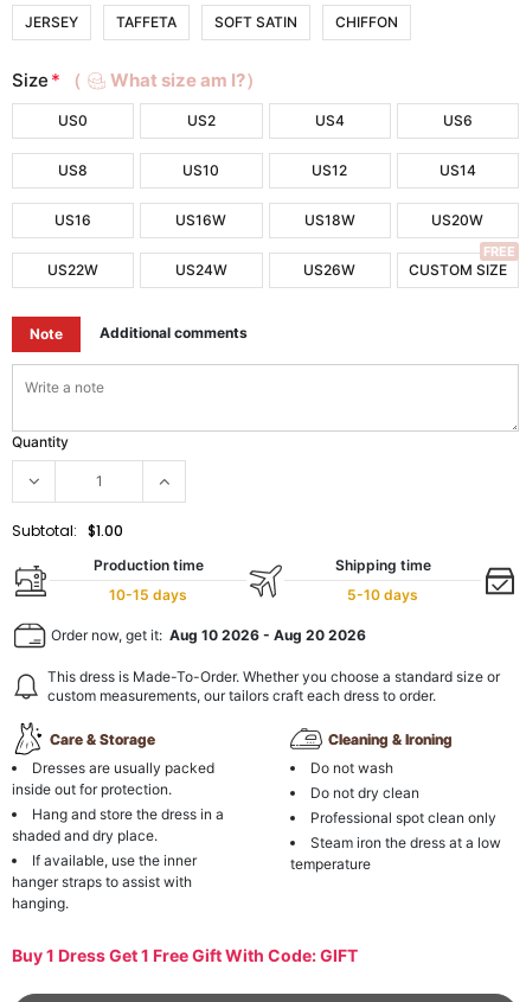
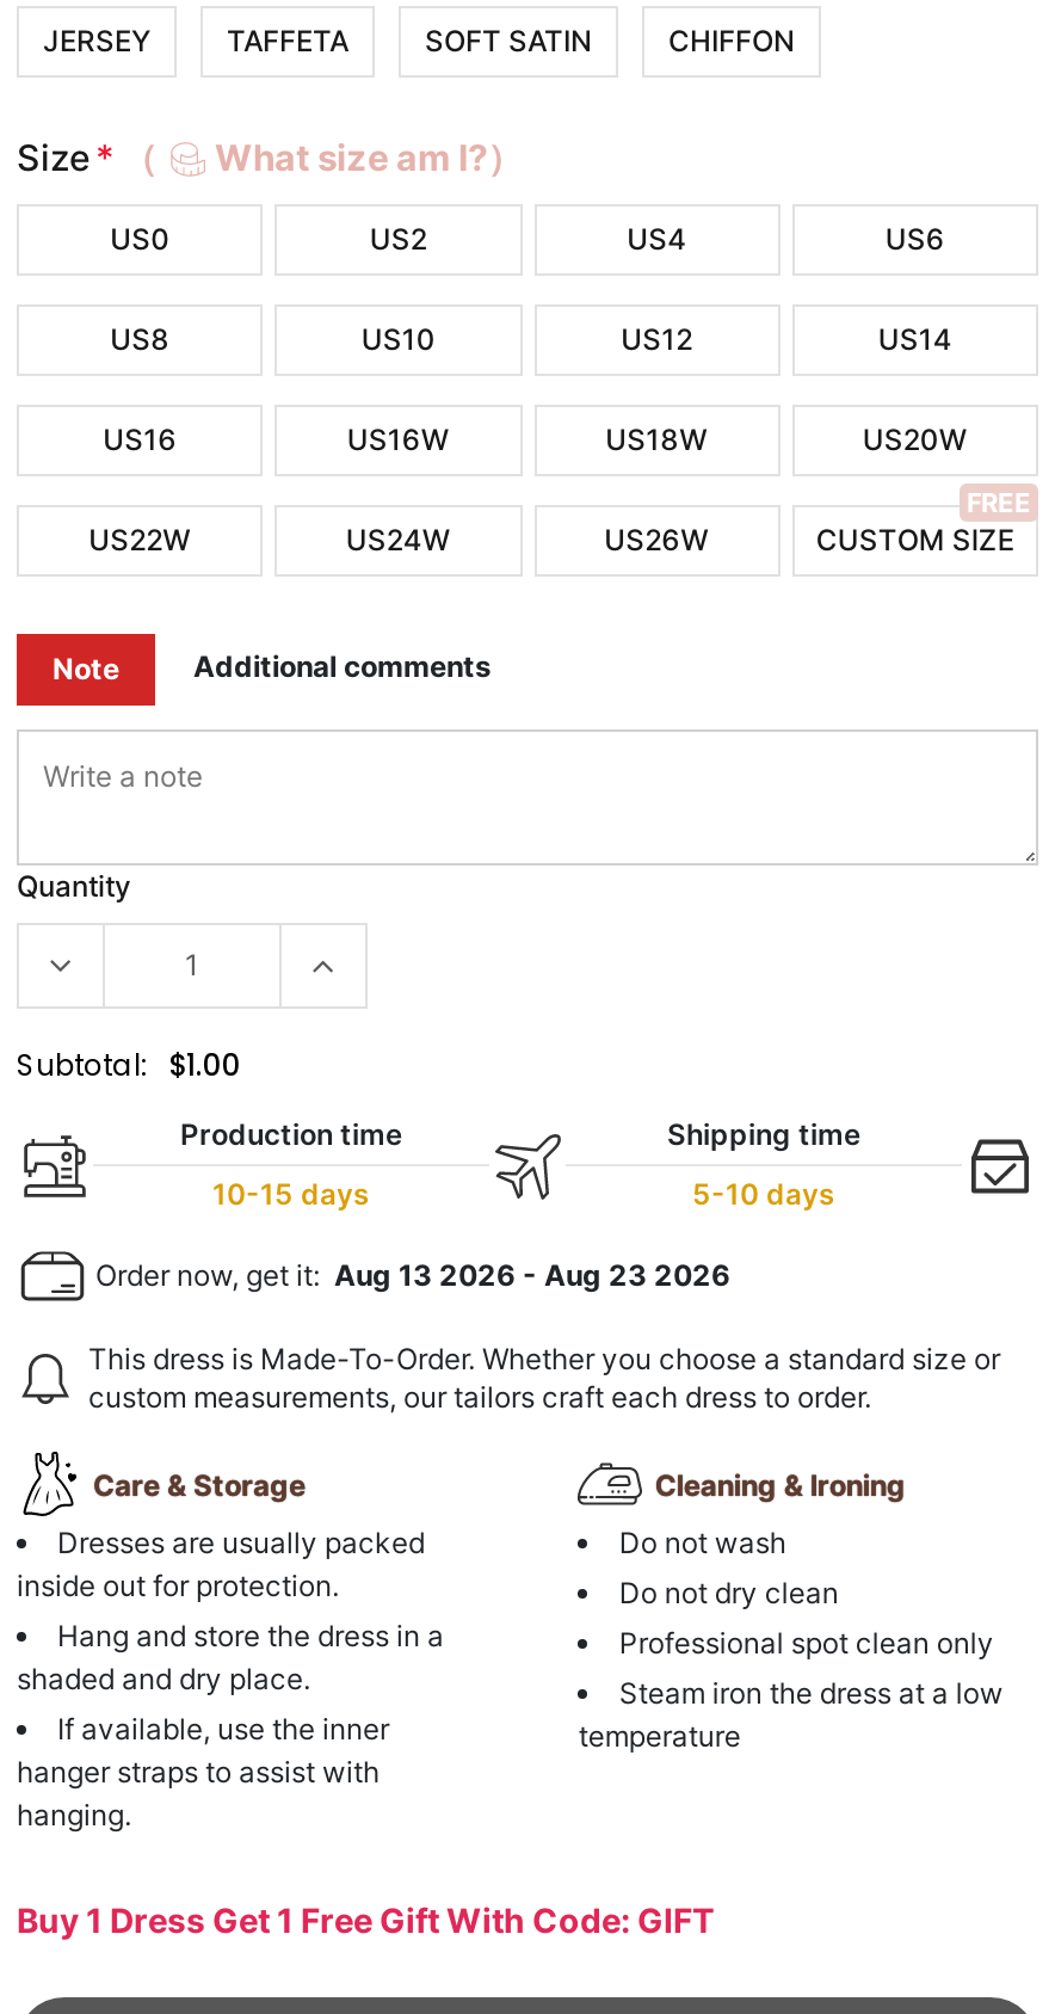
- Order now, get it: Aug 10 2026 - Aug 20 2026
+ Order now, get it: Aug 13 2026 - Aug 23 2026
